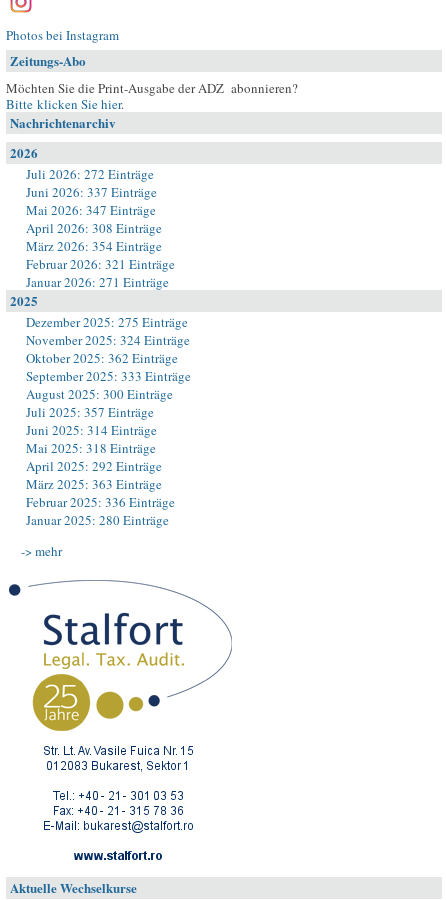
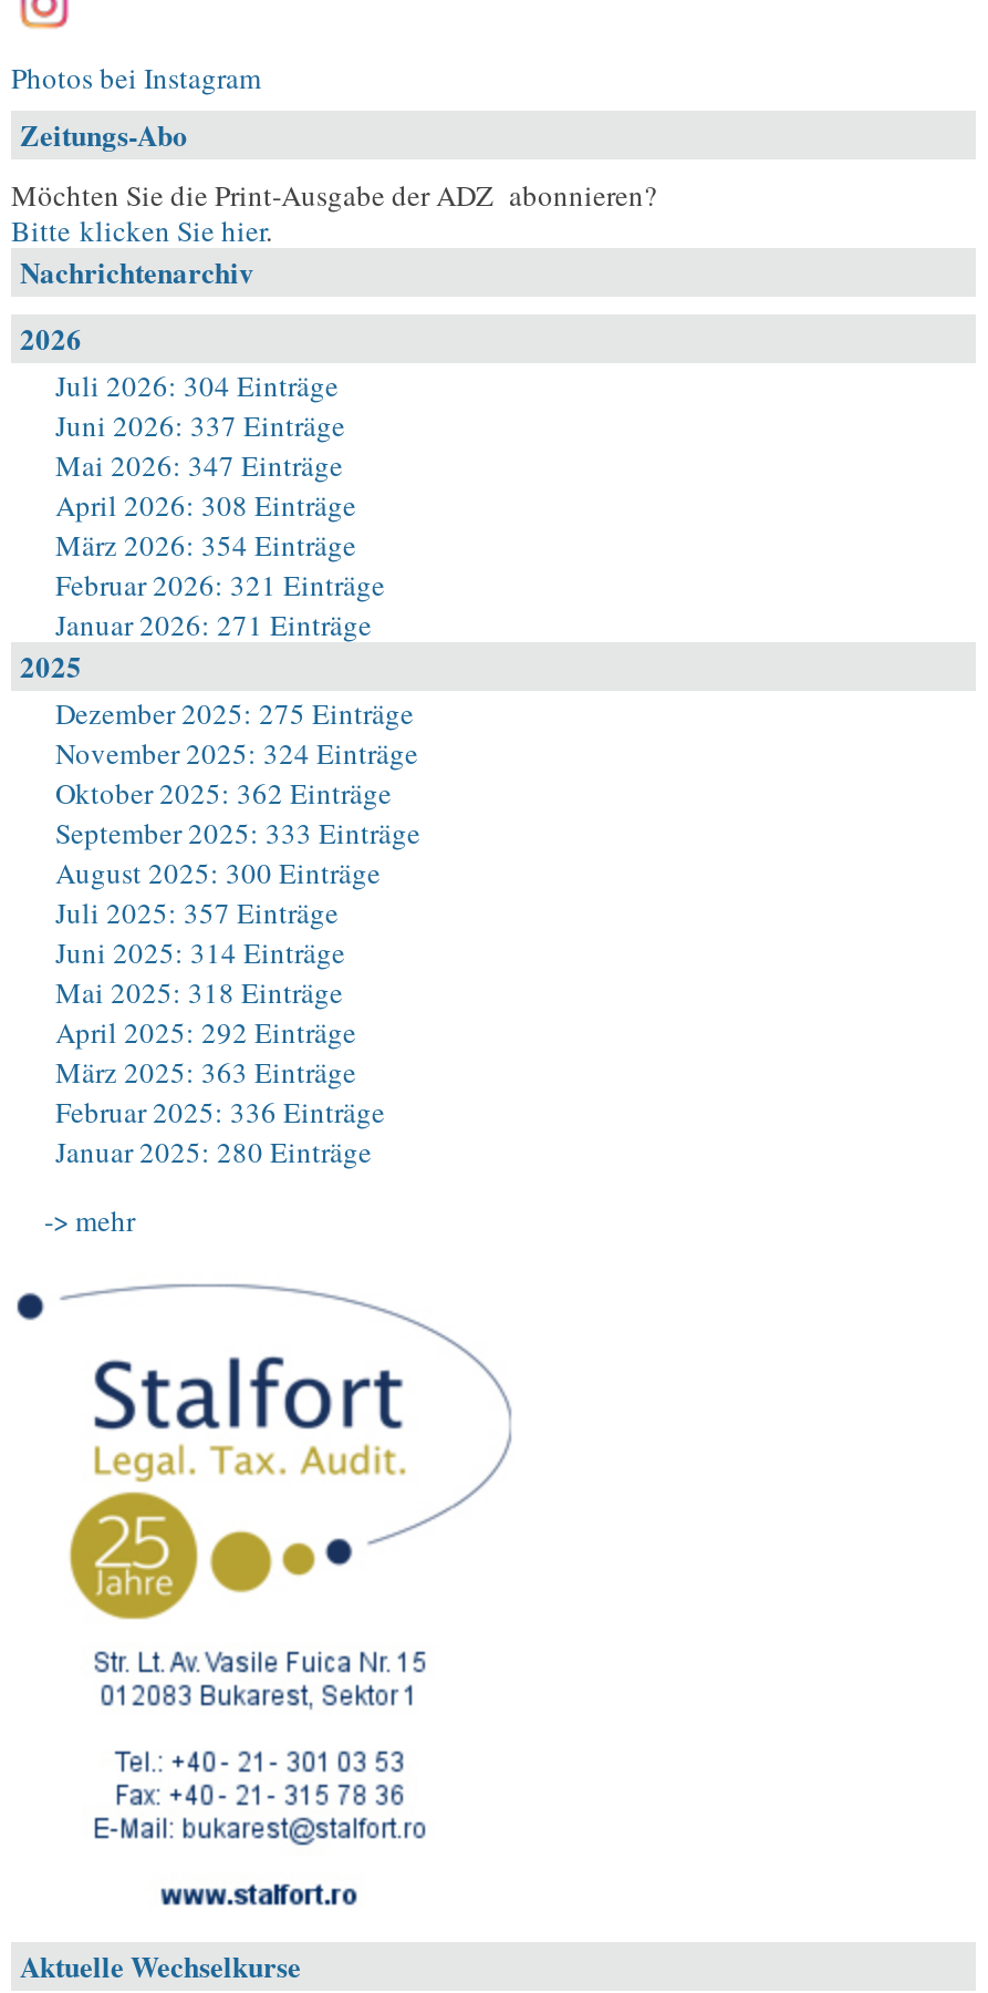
- Juli 2026: 272 Einträge
+ Juli 2026: 304 Einträge
